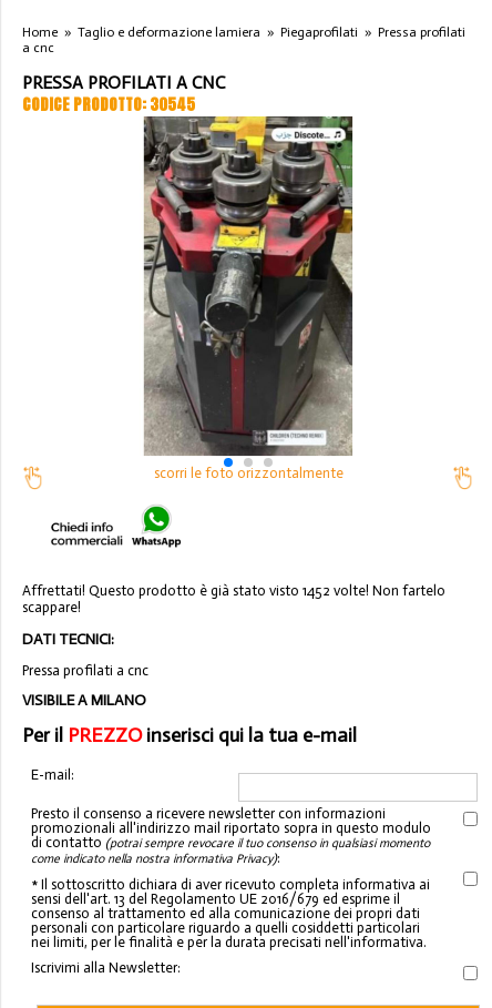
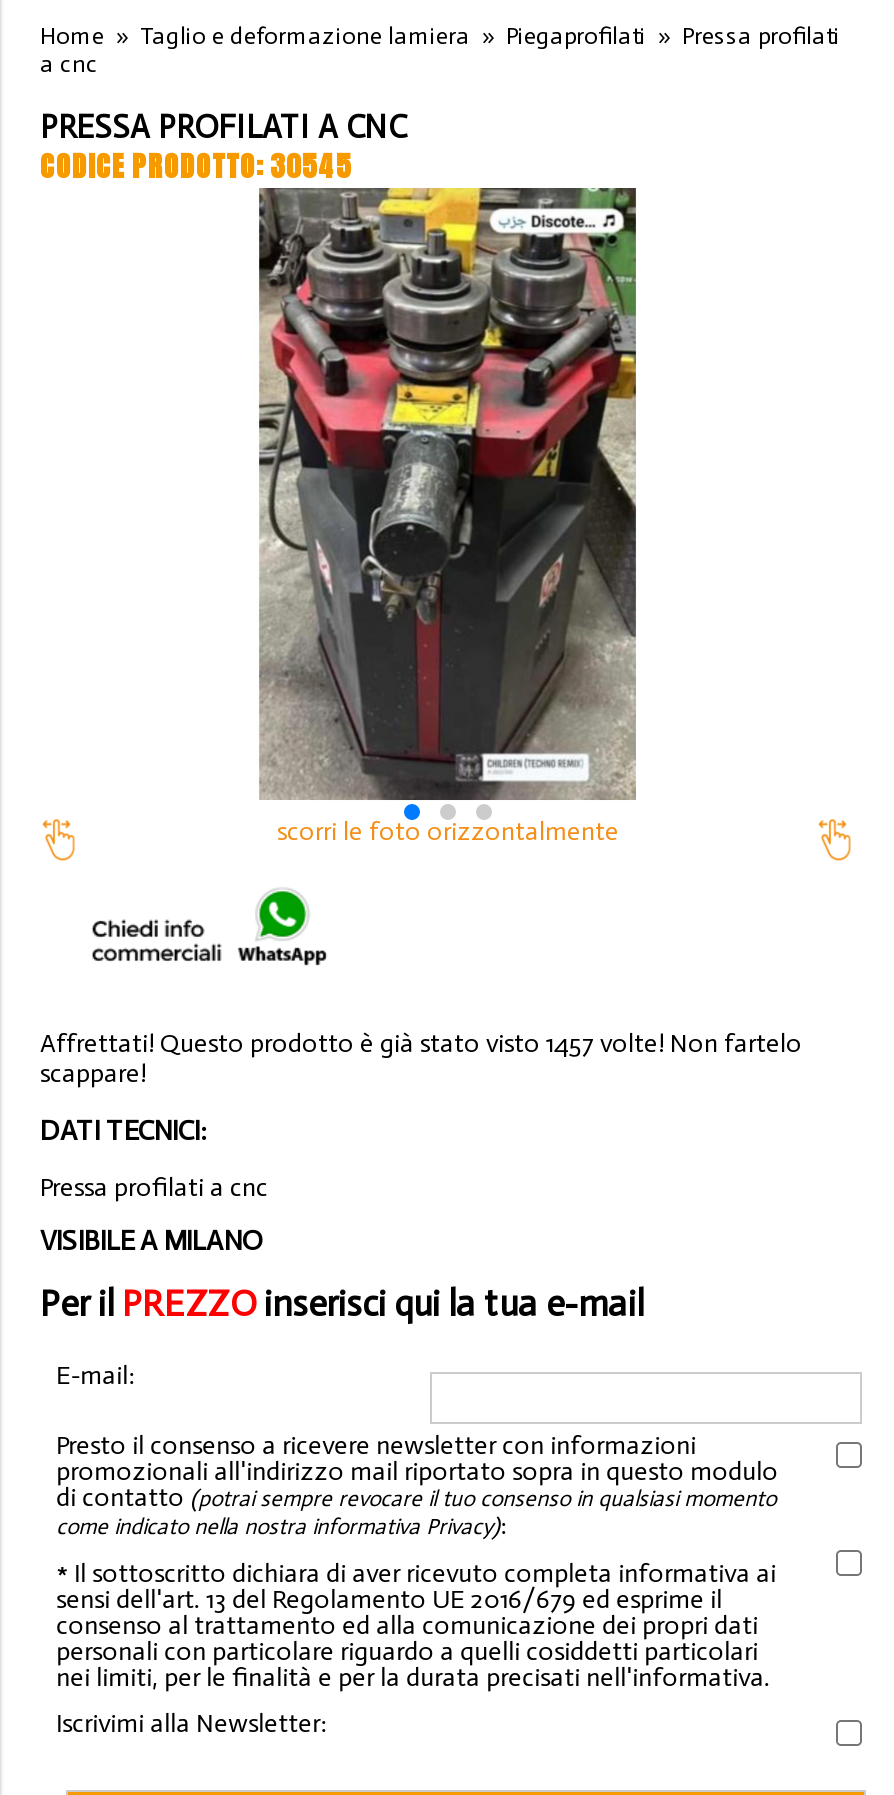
- Affrettati! Questo prodotto è già stato visto 1452 volte! Non fartelo
+ Affrettati! Questo prodotto è già stato visto 1457 volte! Non fartelo
